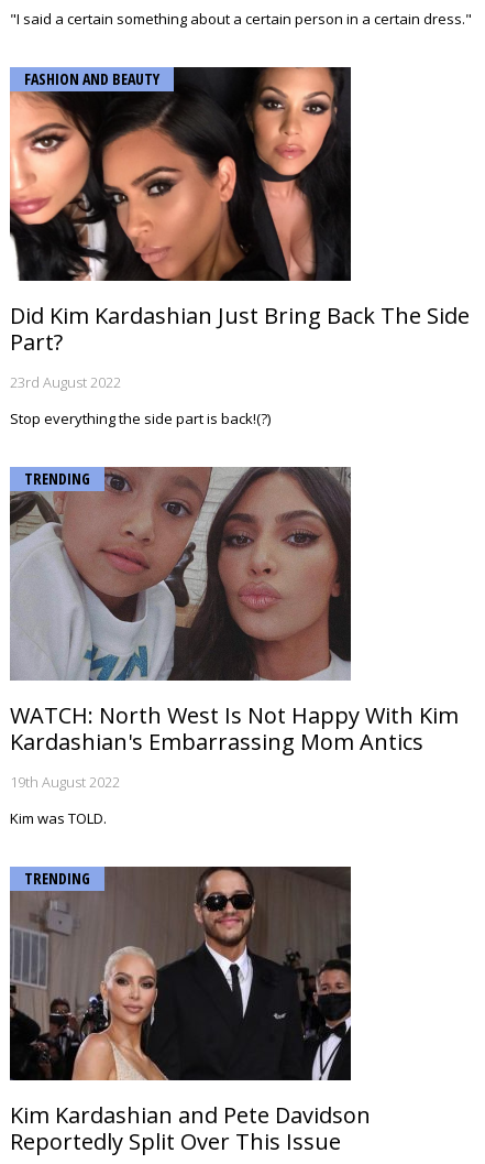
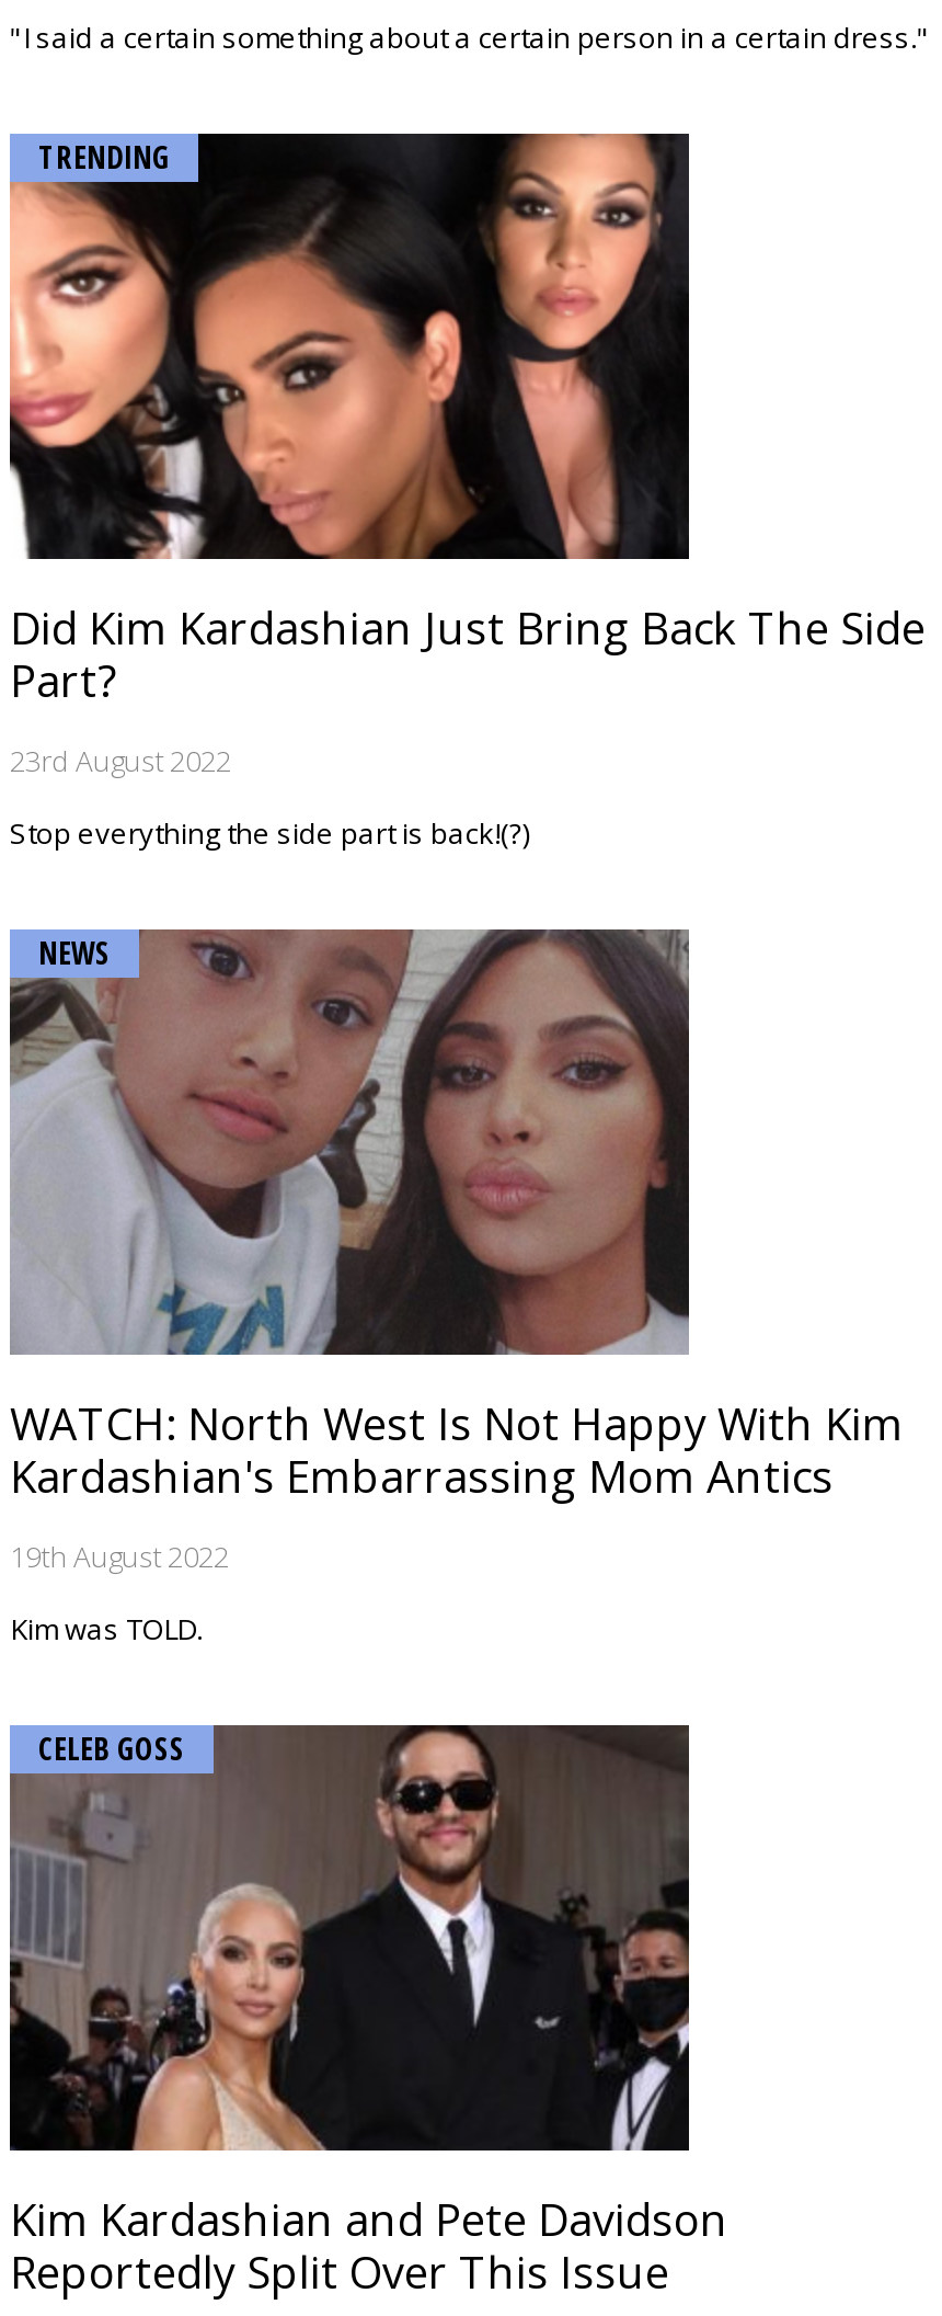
- FASHION AND BEAUTY
+ TRENDING

- TRENDING
+ NEWS

- TRENDING
+ CELEB GOSS
